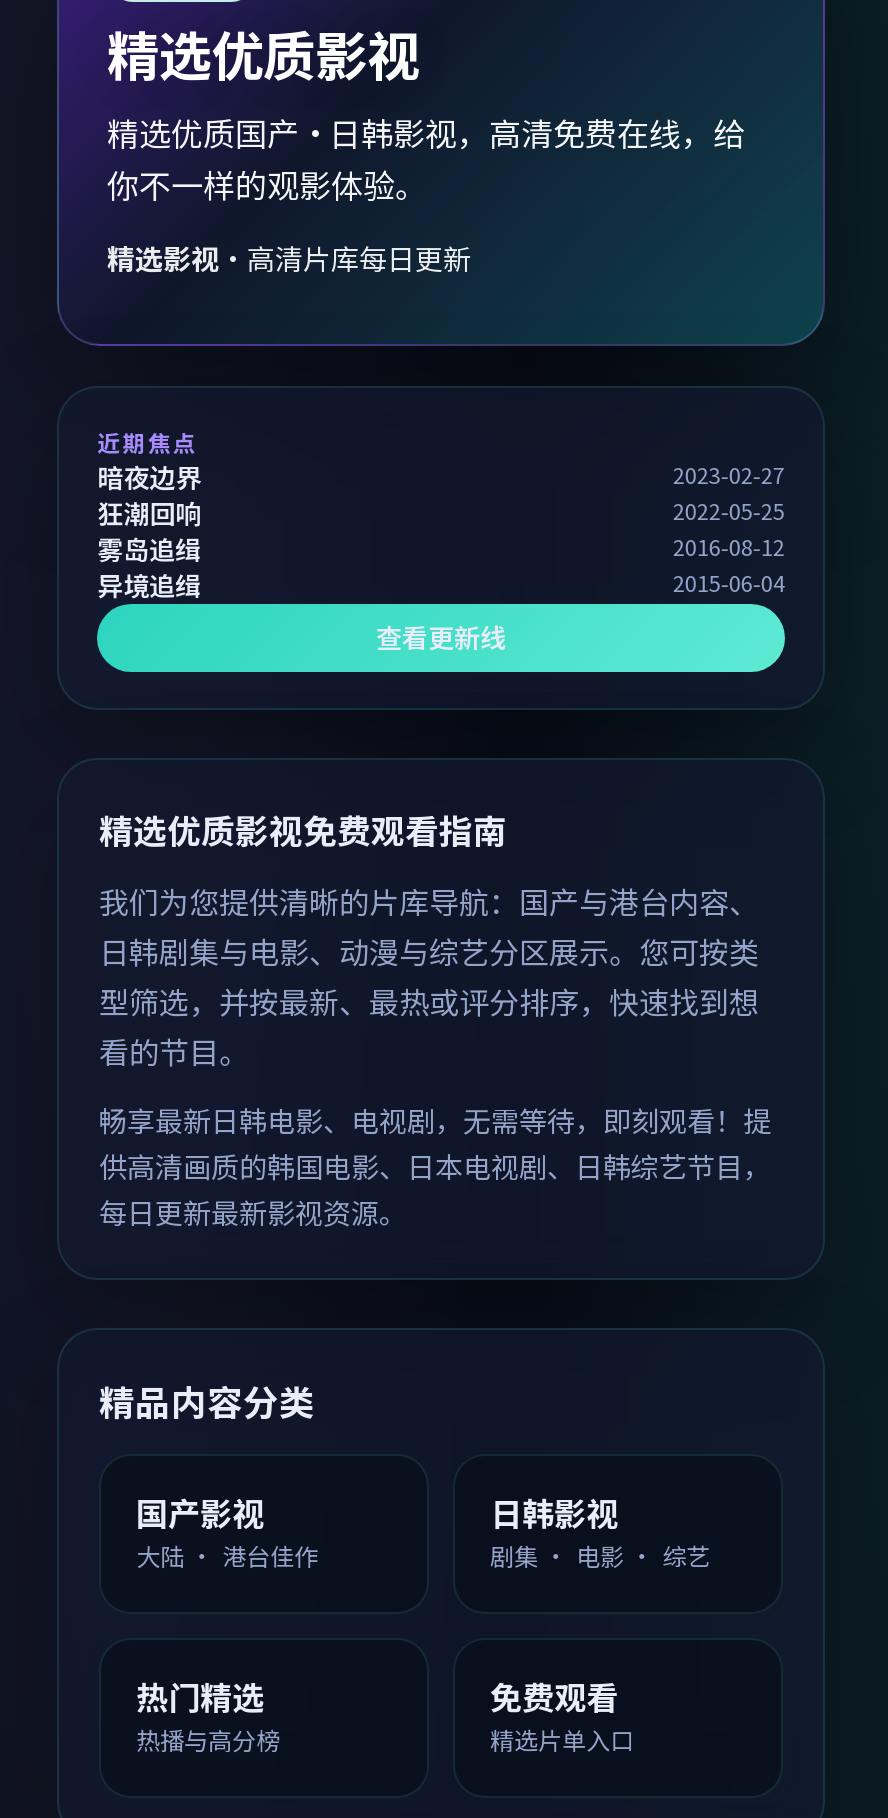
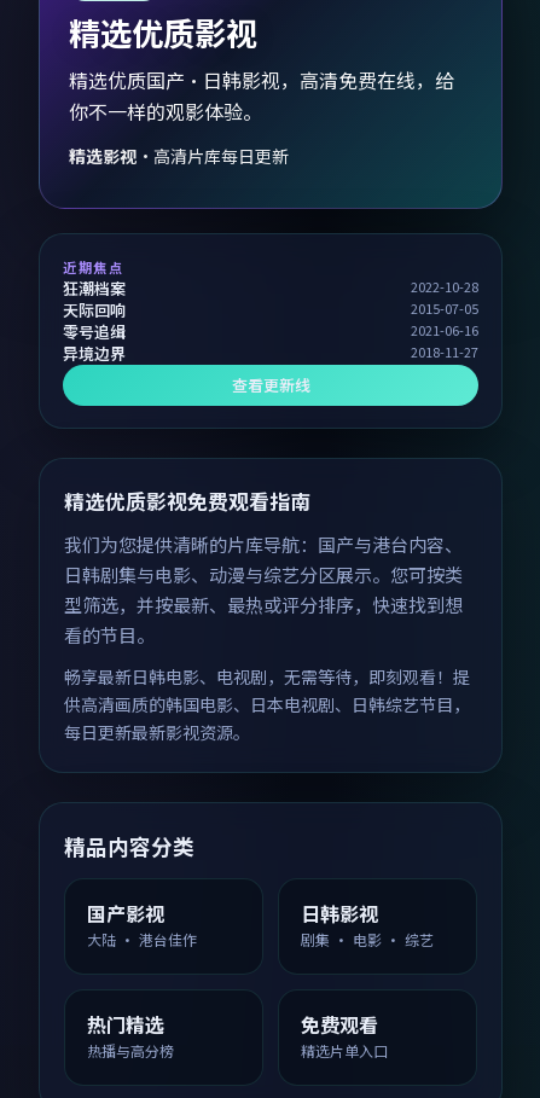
- 暗夜边界
- 2023-02-27
- 狂潮回响
- 2022-05-25
- 雾岛追缉
- 2016-08-12
- 异境追缉
- 2015-06-04
+ 狂潮档案
+ 2022-10-28
+ 天际回响
+ 2015-07-05
+ 零号追缉
+ 2021-06-16
+ 异境边界
+ 2018-11-27
